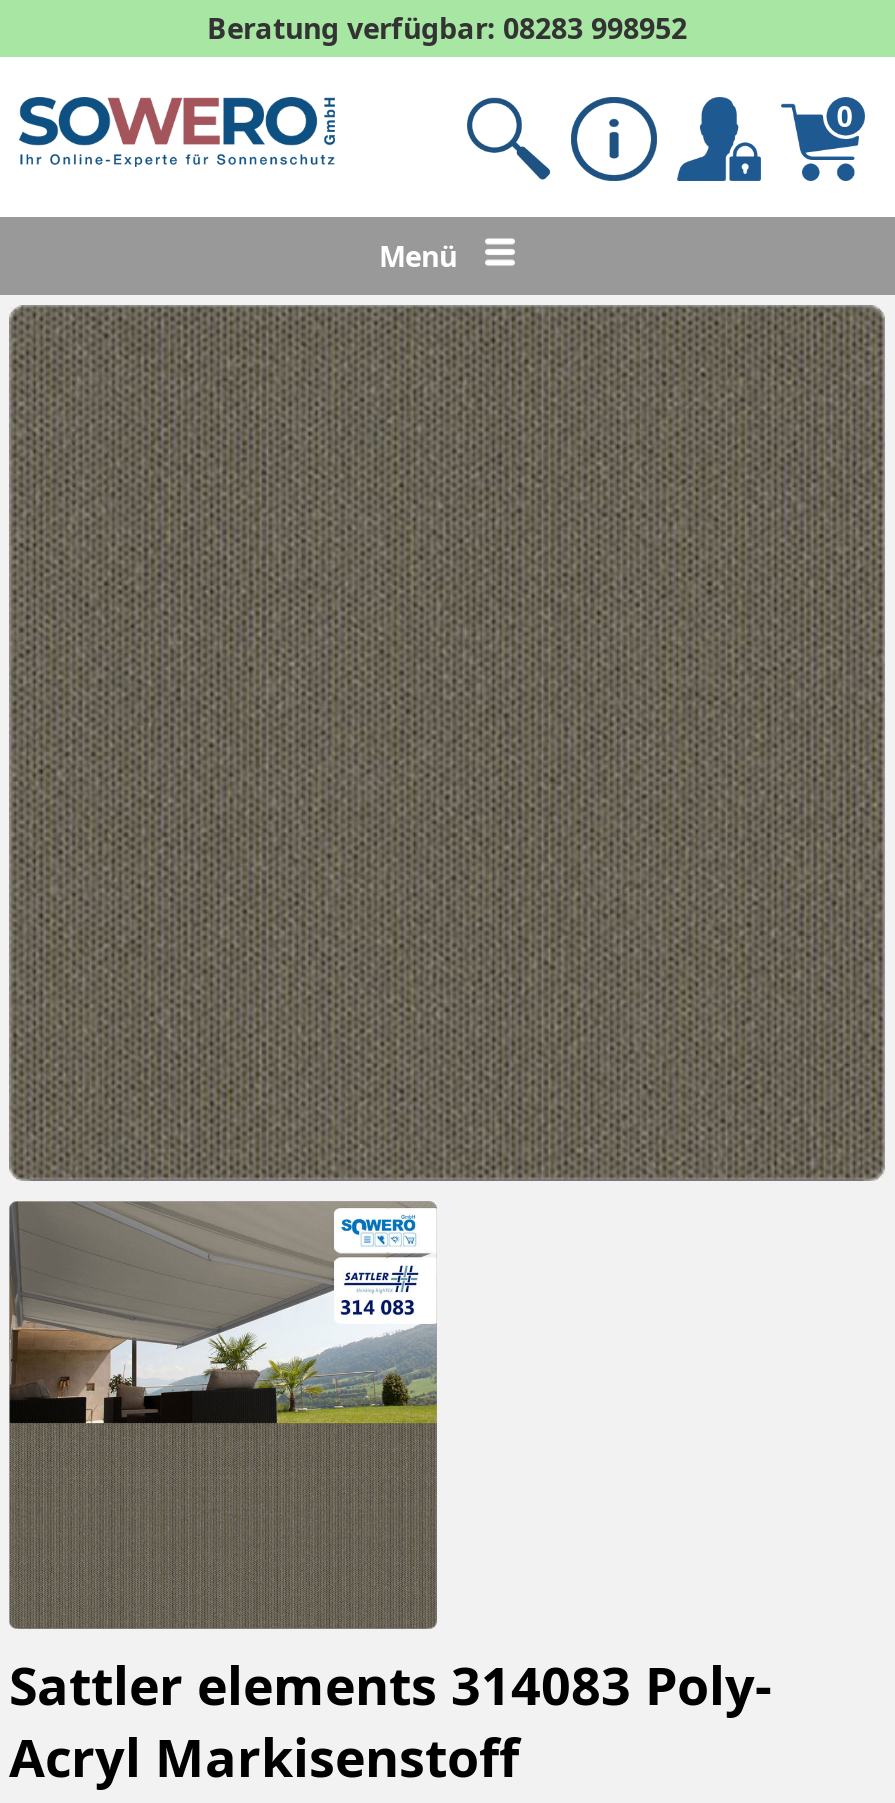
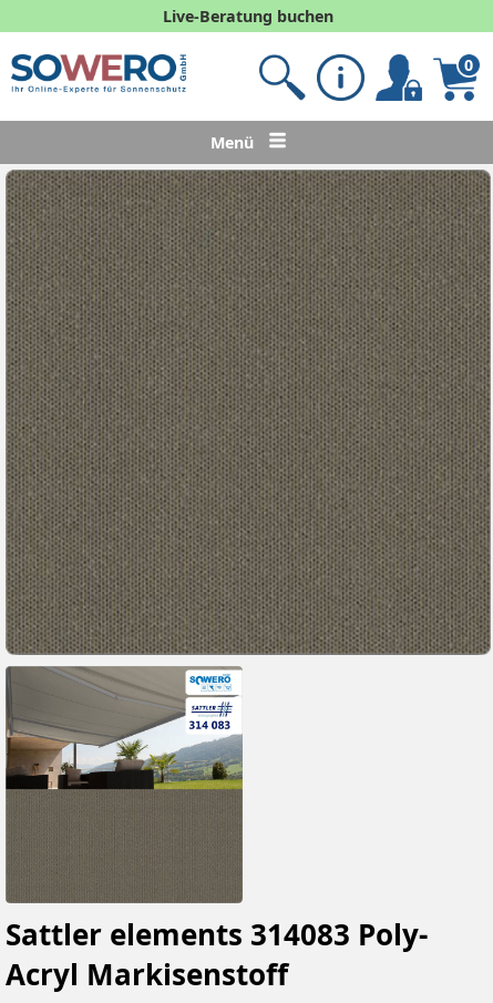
- Beratung verfügbar: 08283 998952
+ Live-Beratung buchen
